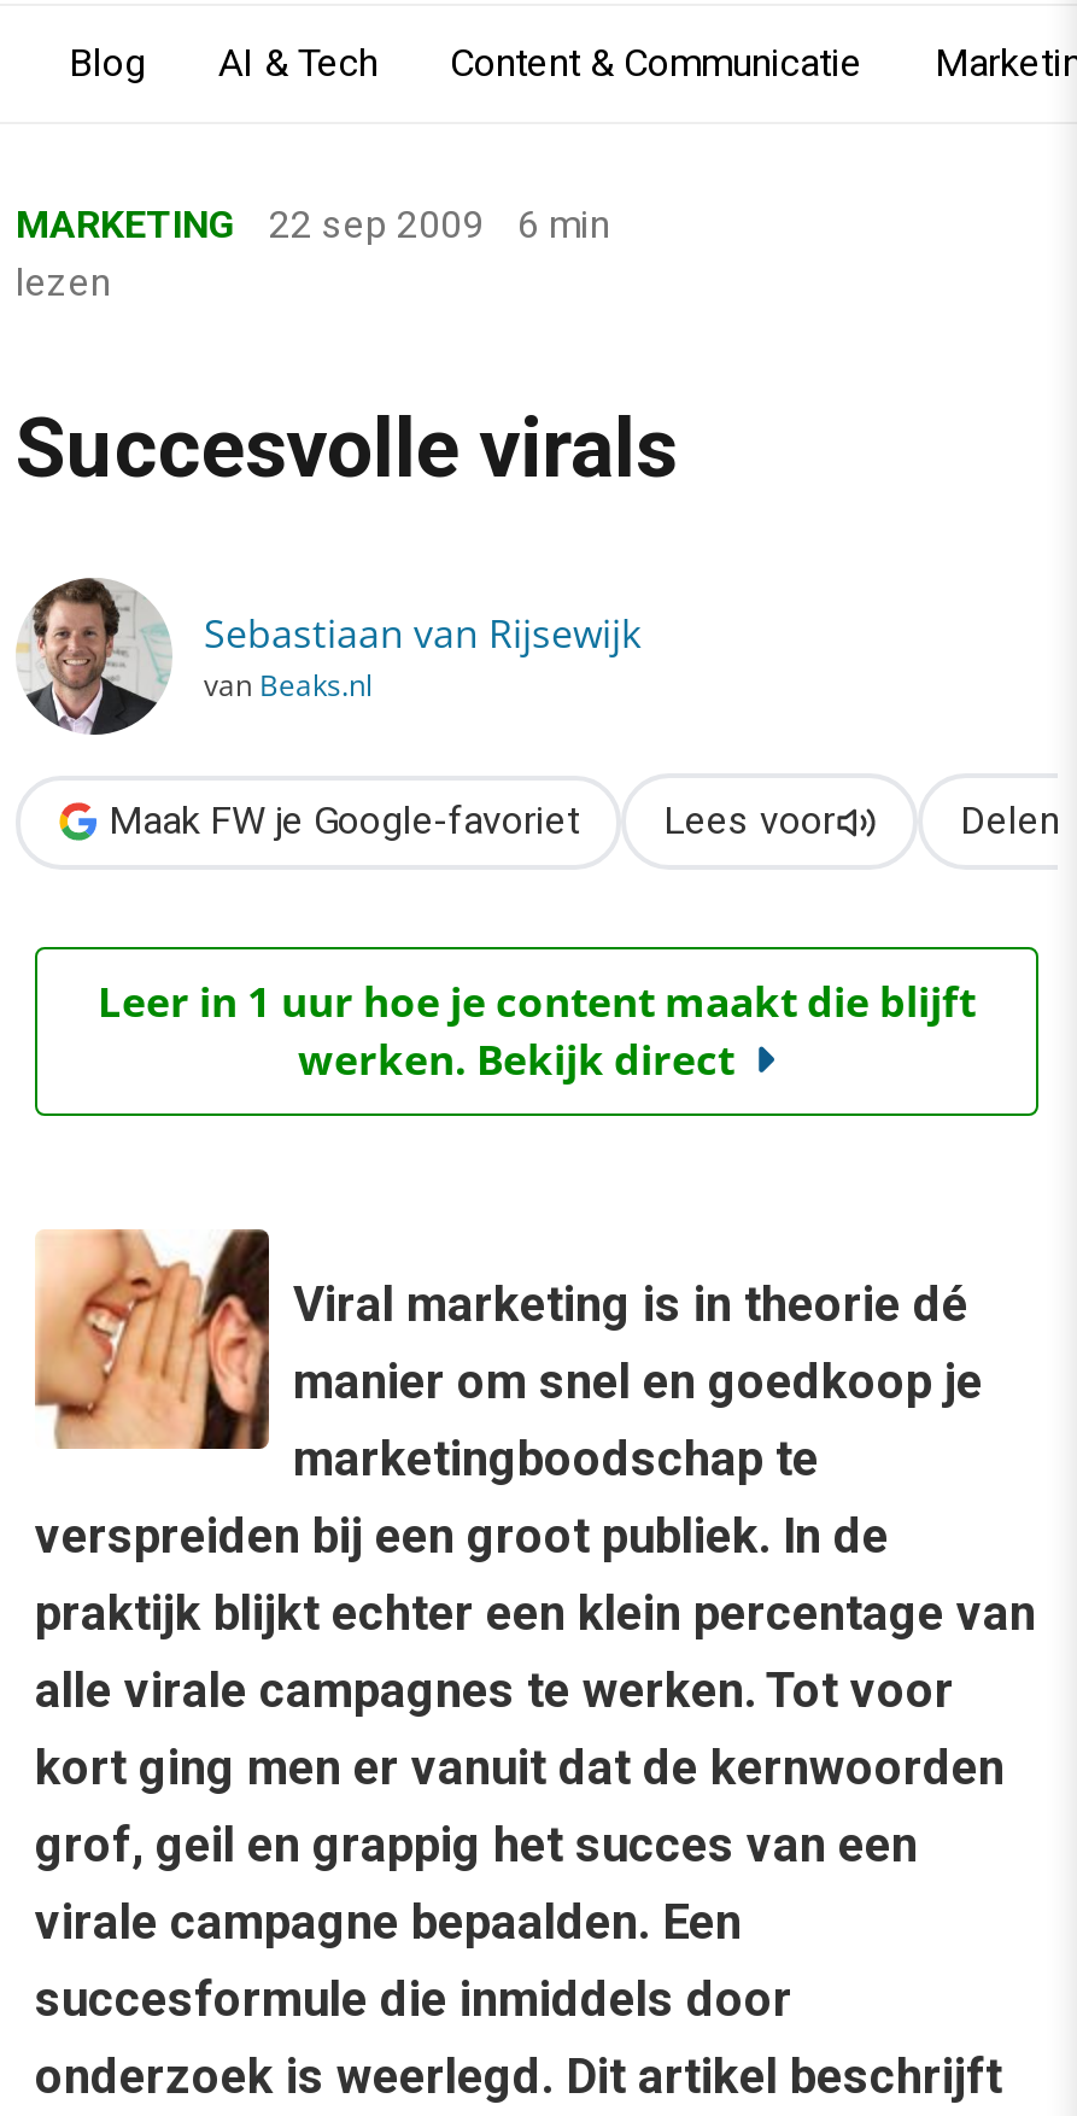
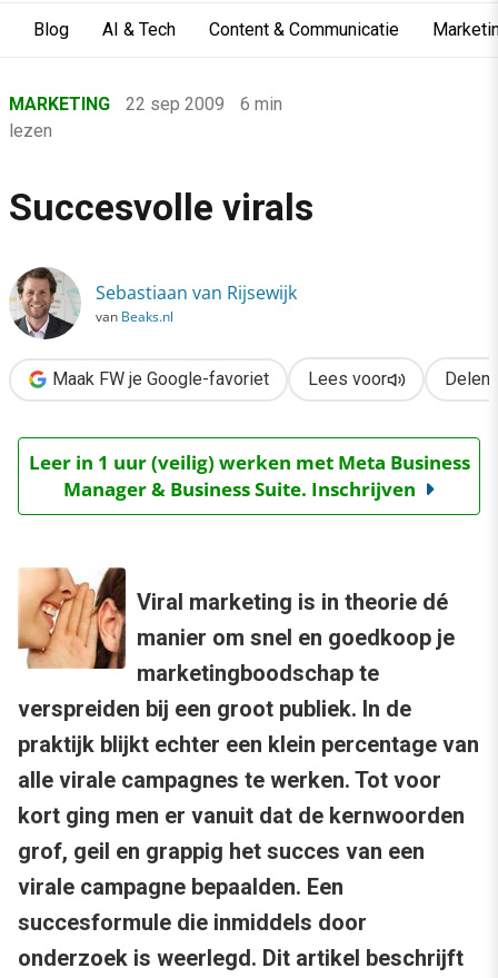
- Leer in 1 uur hoe je content maakt die blijft
- werken. Bekijk direct
+ Leer in 1 uur (veilig) werken met Meta Business
+ Manager & Business Suite. Inschrijven
